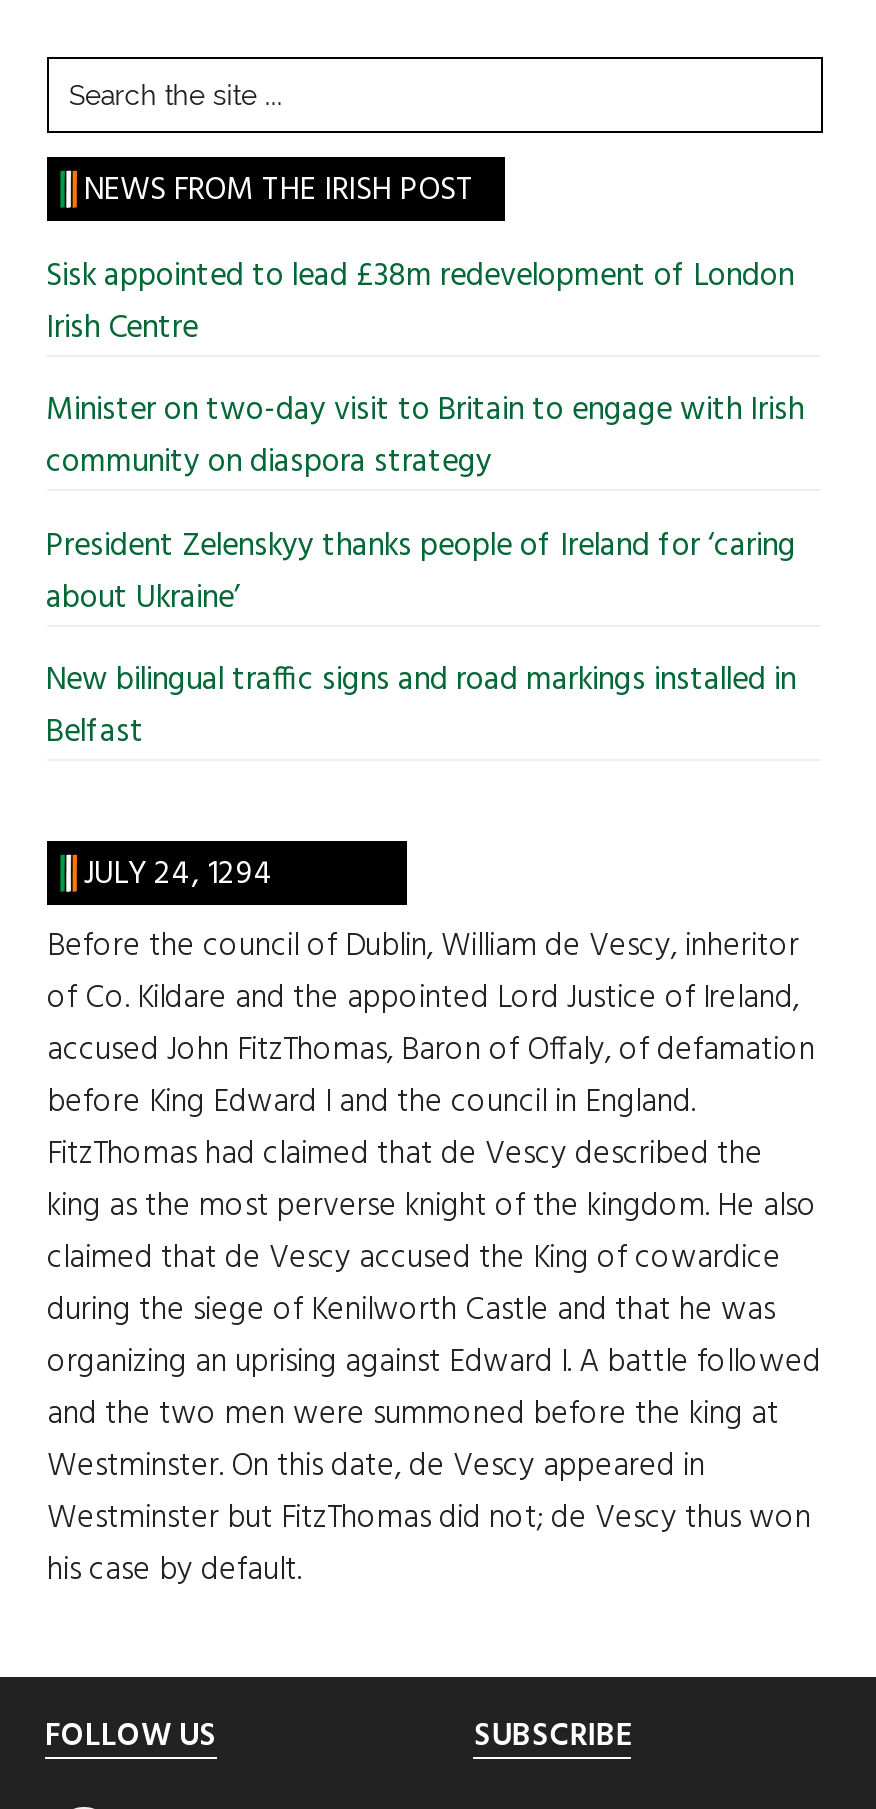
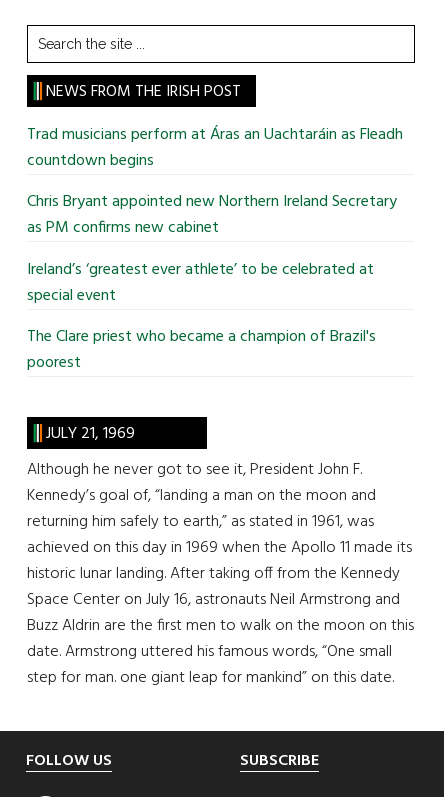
- Sisk appointed to lead £38m redevelopment of London
- Irish Centre
+ Trad musicians perform at Áras an Uachtaráin as Fleadh
+ countdown begins

- Minister on two-day visit to Britain to engage with Irish
- community on diaspora strategy
+ Chris Bryant appointed new Northern Ireland Secretary
+ as PM confirms new cabinet

- President Zelenskyy thanks people of Ireland for ‘caring
- about Ukraine’
+ Ireland’s ‘greatest ever athlete’ to be celebrated at
+ special event

- New bilingual traffic signs and road markings installed in
- Belfast
+ The Clare priest who became a champion of Brazil's
+ poorest

- JULY 24, 1294
- Before the council of Dublin, William de Vescy, inheritor
- of Co. Kildare and the appointed Lord Justice of Ireland,
- accused John FitzThomas, Baron of Offaly, of defamation
- before King Edward I and the council in England.
- FitzThomas had claimed that de Vescy described the
- king as the most perverse knight of the kingdom. He also
- claimed that de Vescy accused the King of cowardice
- during the siege of Kenilworth Castle and that he was
- organizing an uprising against Edward I. A battle followed
- and the two men were summoned before the king at
- Westminster. On this date, de Vescy appeared in
- Westminster but FitzThomas did not; de Vescy thus won
- his case by default.
+ JULY 21, 1969
+ Although he never got to see it, President John F.
+ Kennedy’s goal of, “landing a man on the moon and
+ returning him safely to earth,” as stated in 1961, was
+ achieved on this day in 1969 when the Apollo 11 made its
+ historic lunar landing. After taking off from the Kennedy
+ Space Center on July 16, astronauts Neil Armstrong and
+ Buzz Aldrin are the first men to walk on the moon on this
+ date. Armstrong uttered his famous words, “One small
+ step for man. one giant leap for mankind” on this date.
